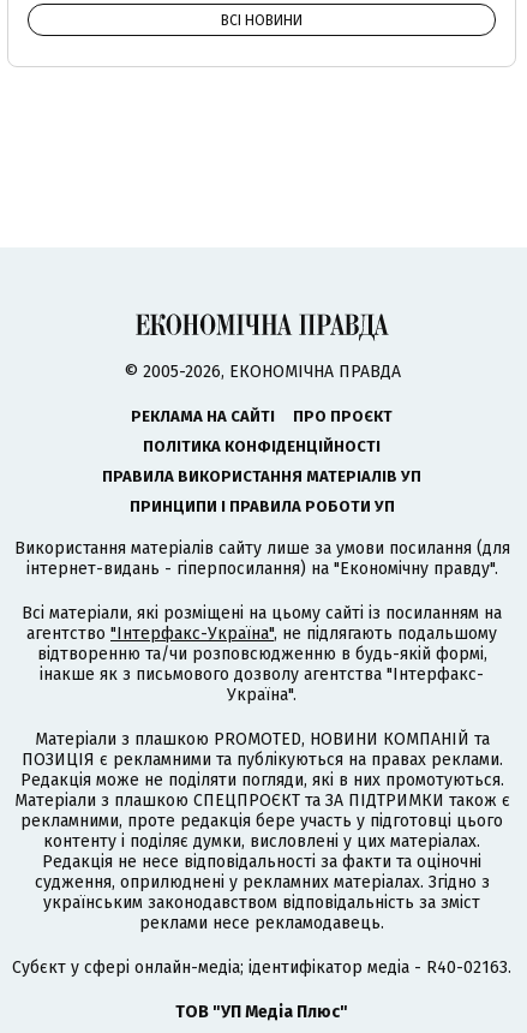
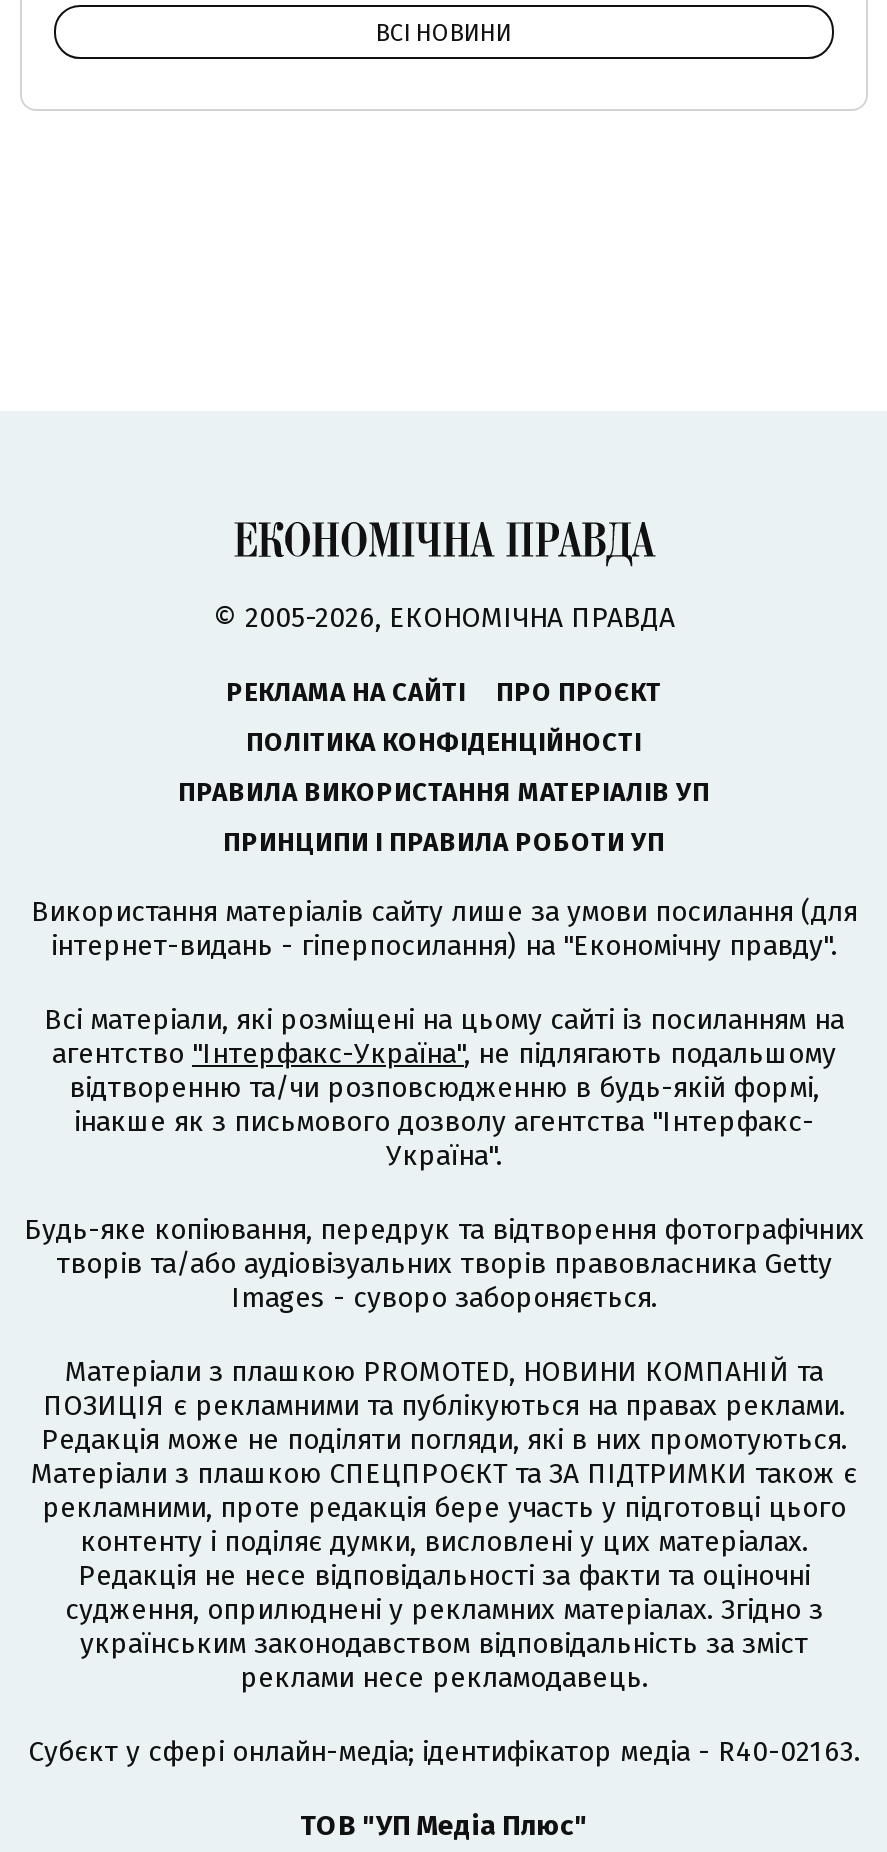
+ Будь-яке копіювання, передрук та відтворення фотографічних
+ творів та/або аудіовізуальних творів правовласника Getty
+ Images - суворо забороняється.
